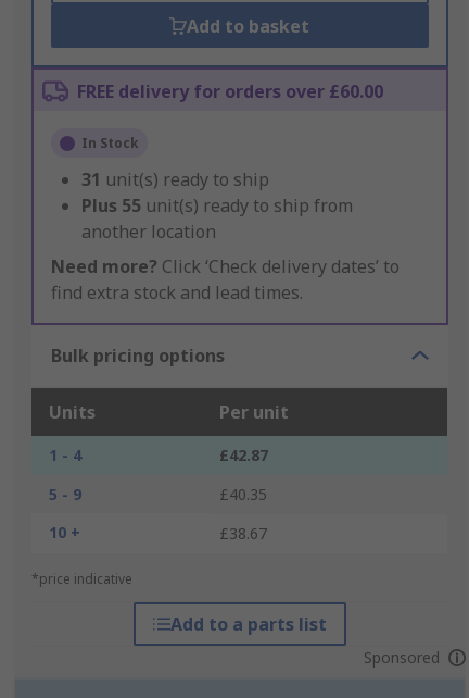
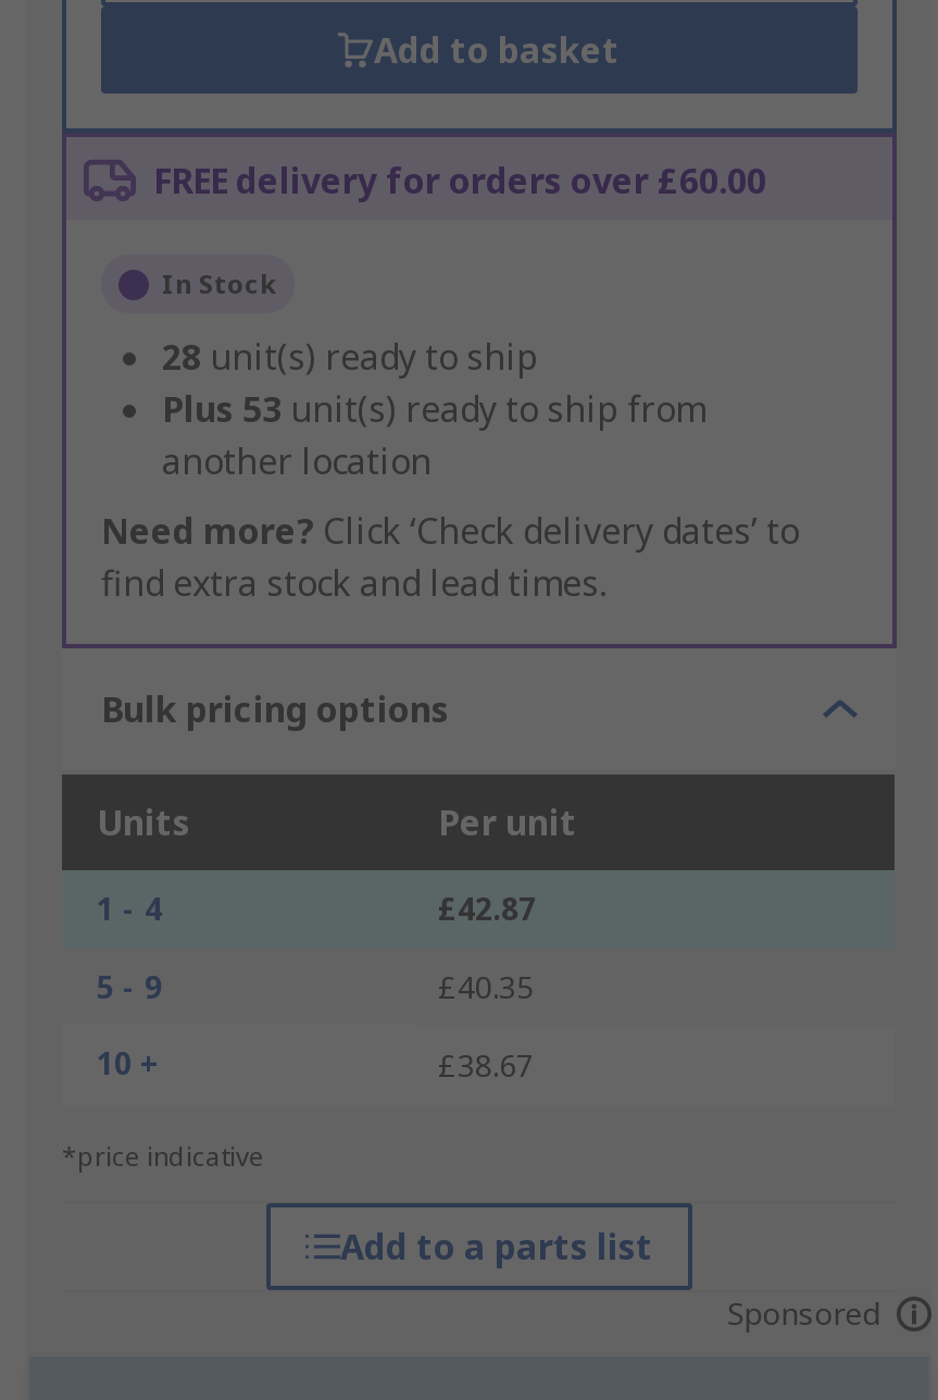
- 31 unit(s) ready to ship
+ 28 unit(s) ready to ship

- Plus 55 unit(s) ready to ship from
+ Plus 53 unit(s) ready to ship from
